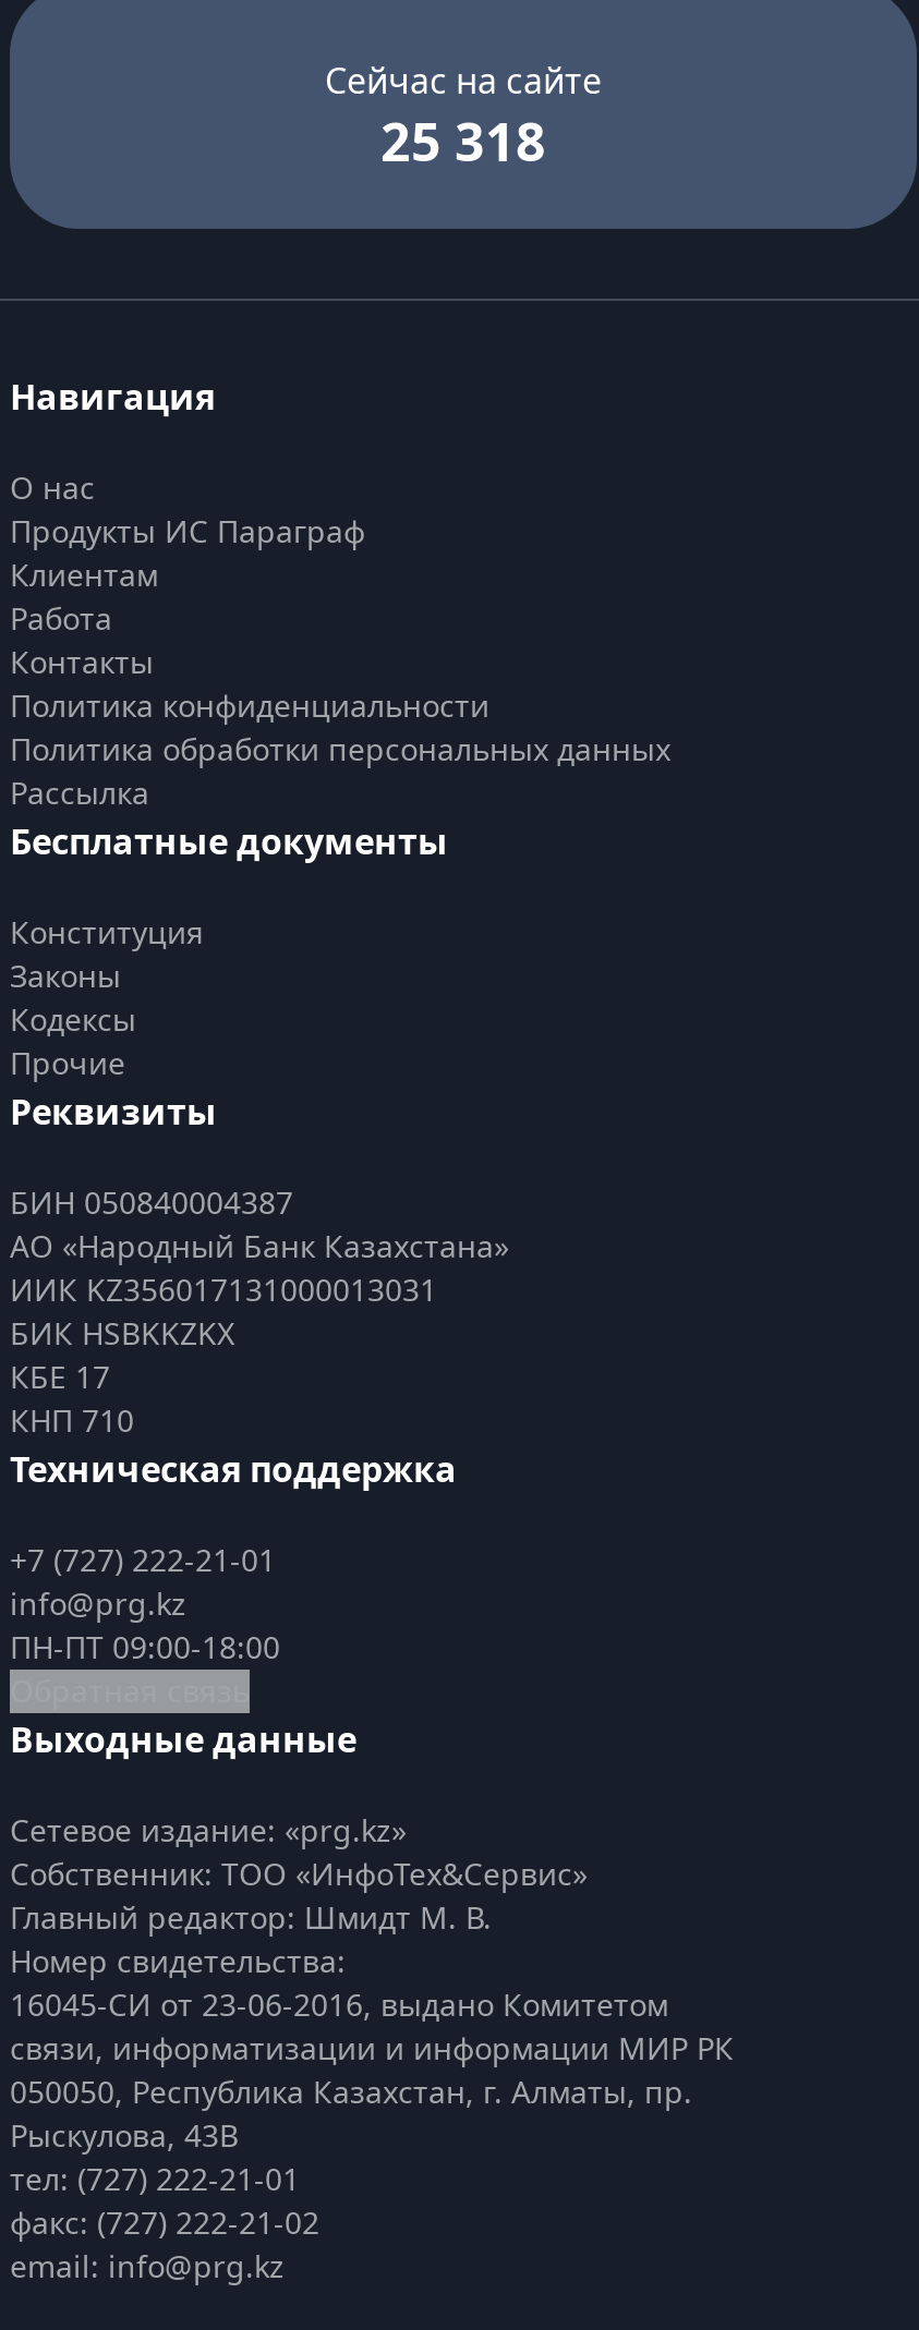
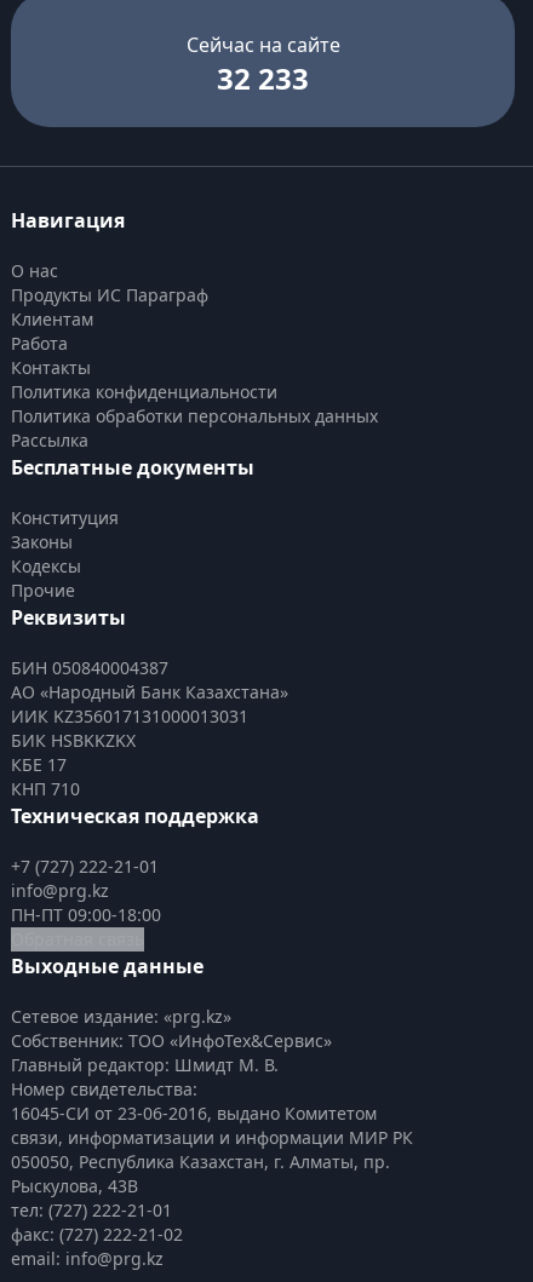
- 25 318
+ 32 233
